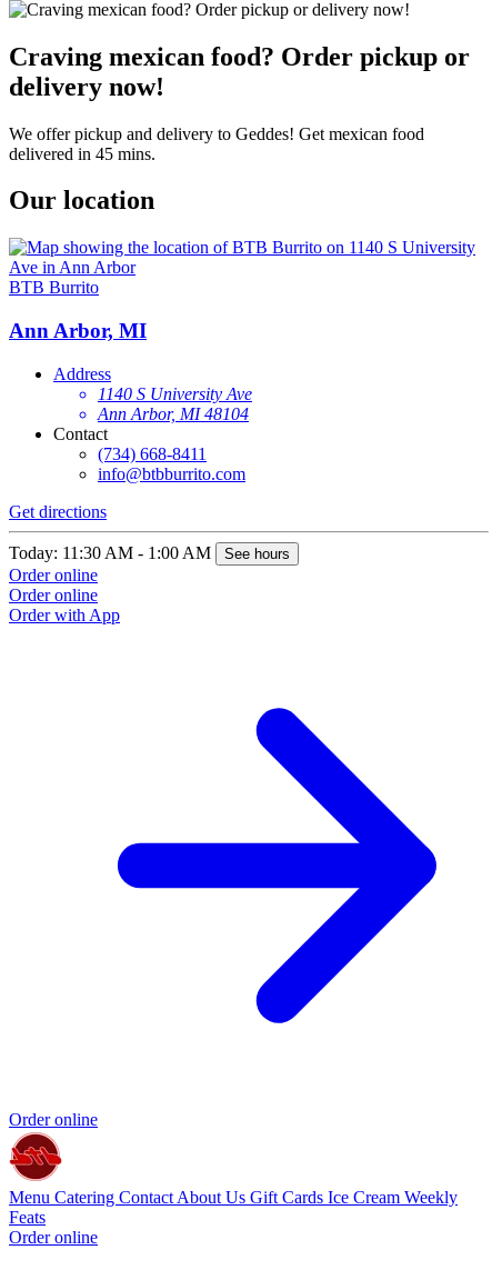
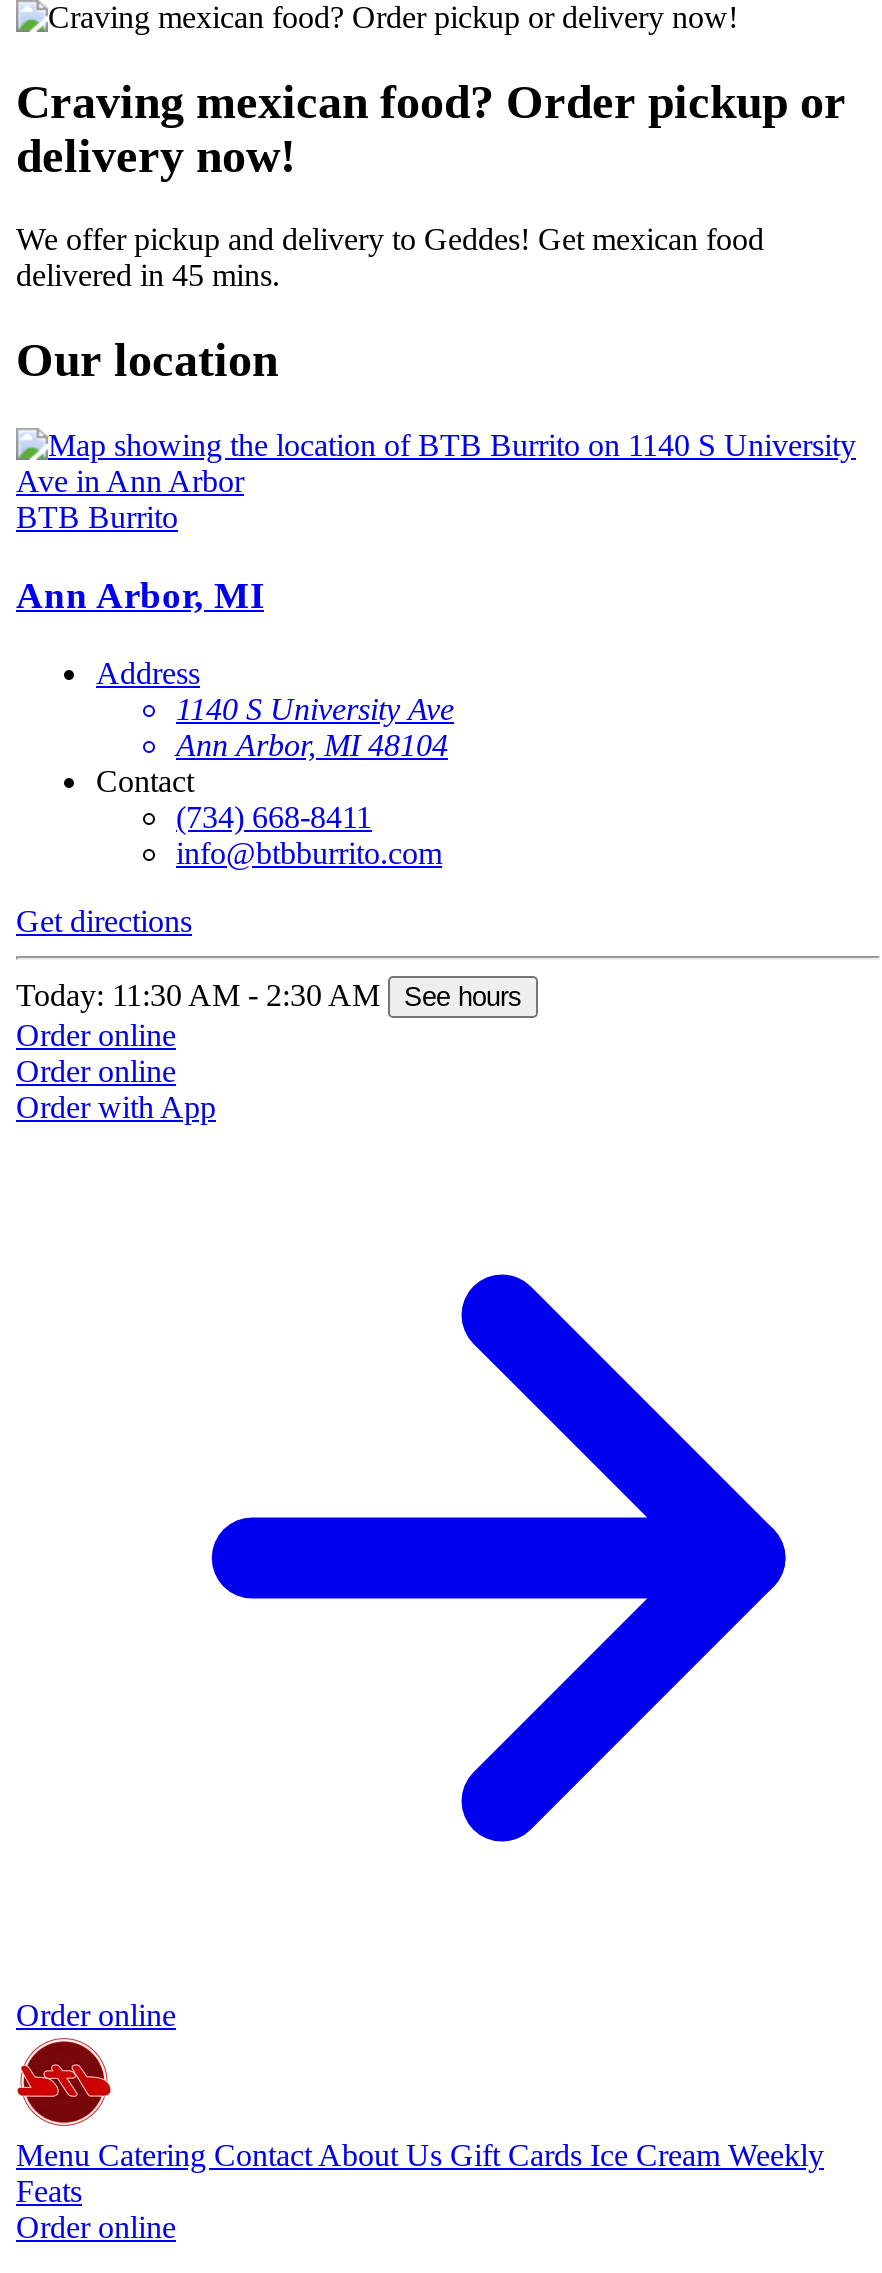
- Today: 11:30 AM - 1:00 AM See hours
+ Today: 11:30 AM - 2:30 AM See hours
